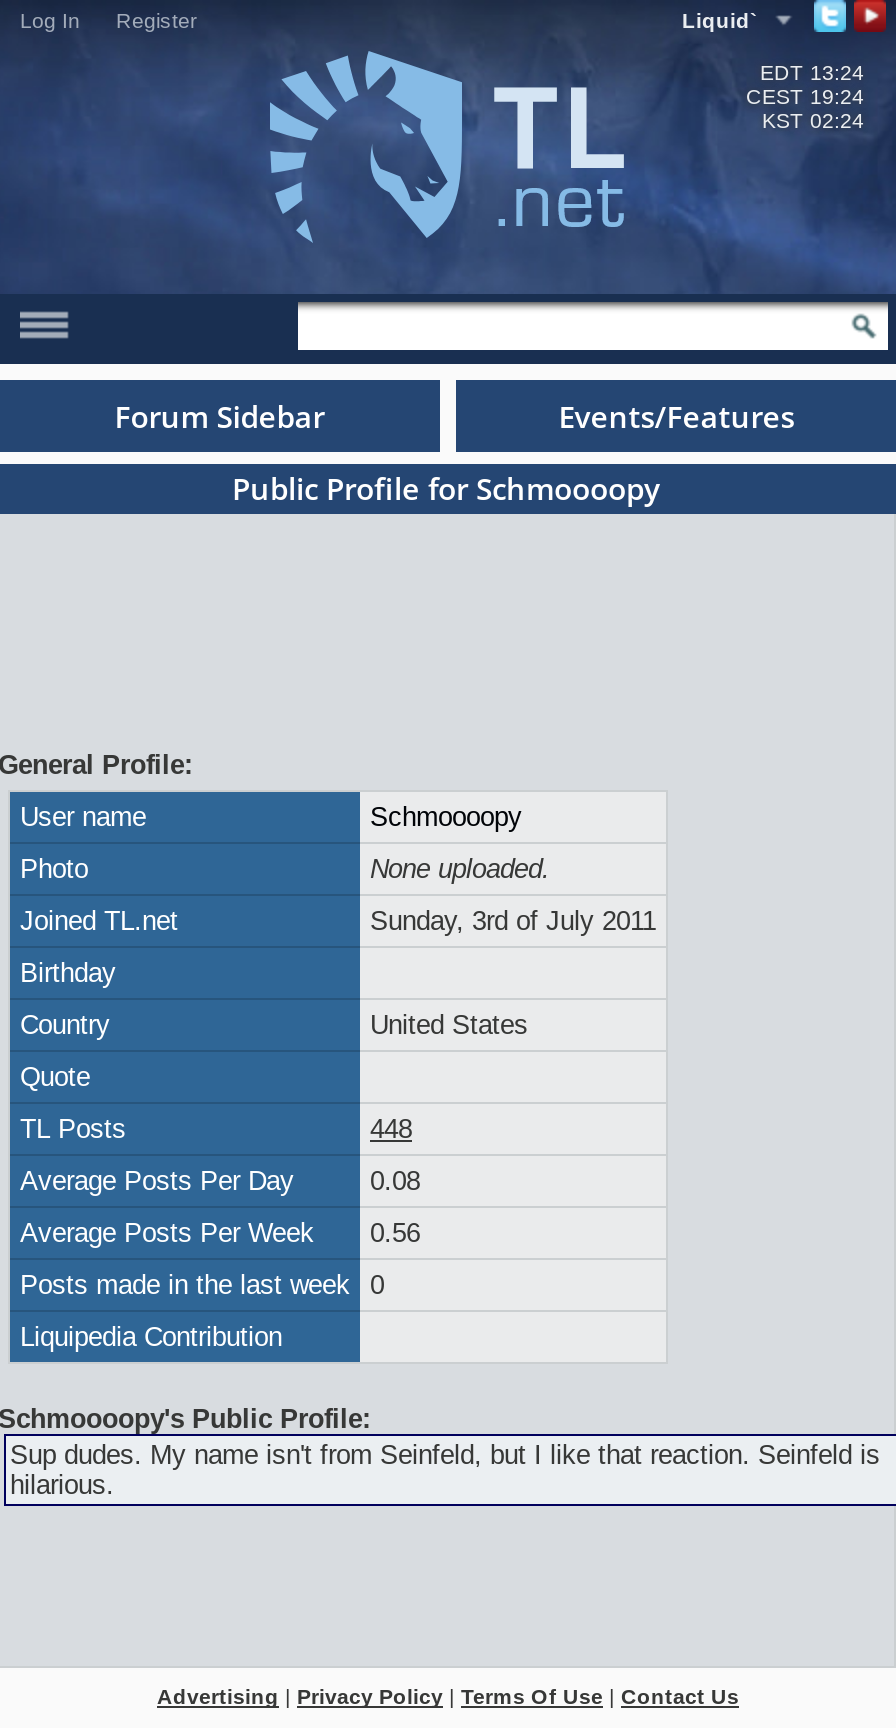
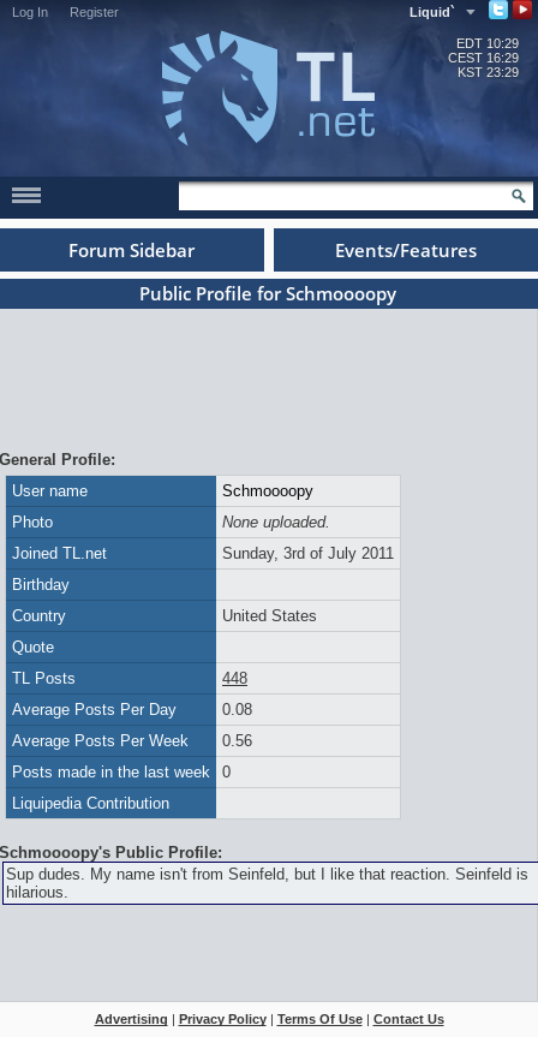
- EDT 13:24
+ EDT 10:29

- CEST 19:24
+ CEST 16:29

- KST 02:24
+ KST 23:29
